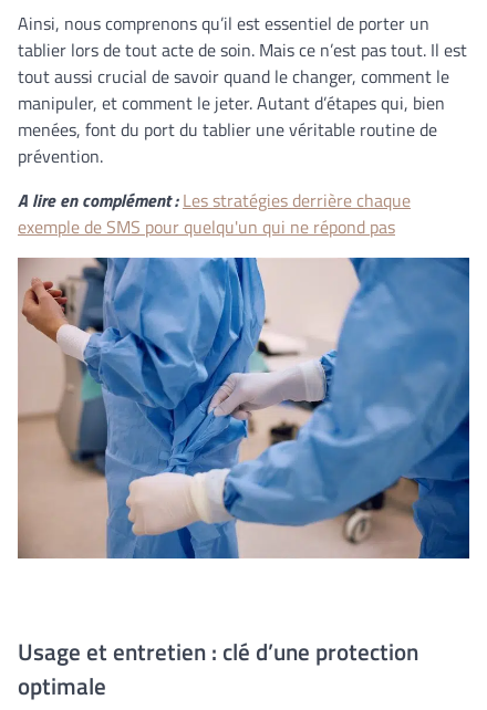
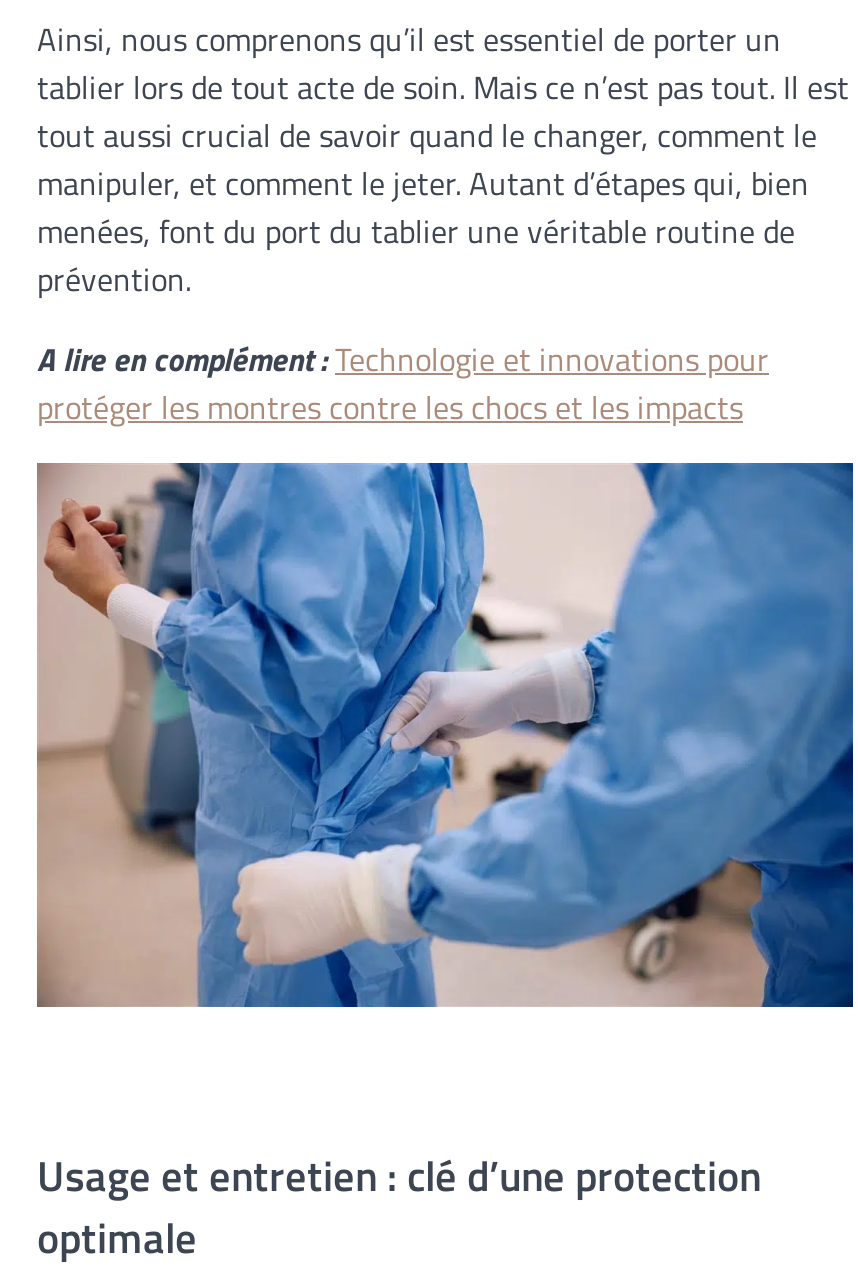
- A lire en complément : Les stratégies derrière chaque
- exemple de SMS pour quelqu'un qui ne répond pas
+ A lire en complément : Technologie et innovations pour
+ protéger les montres contre les chocs et les impacts
